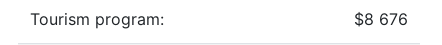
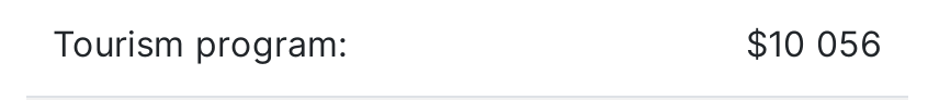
- $8 676
+ $10 056
